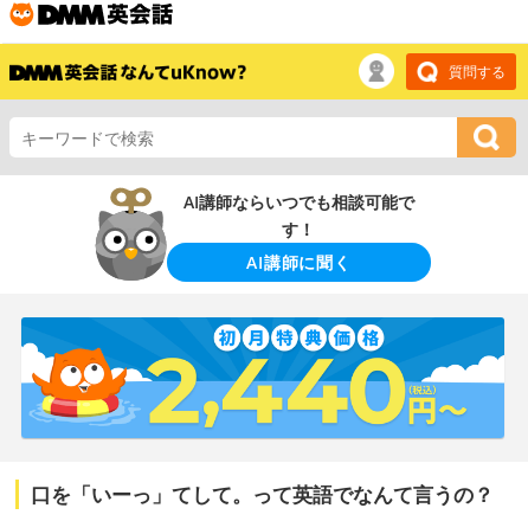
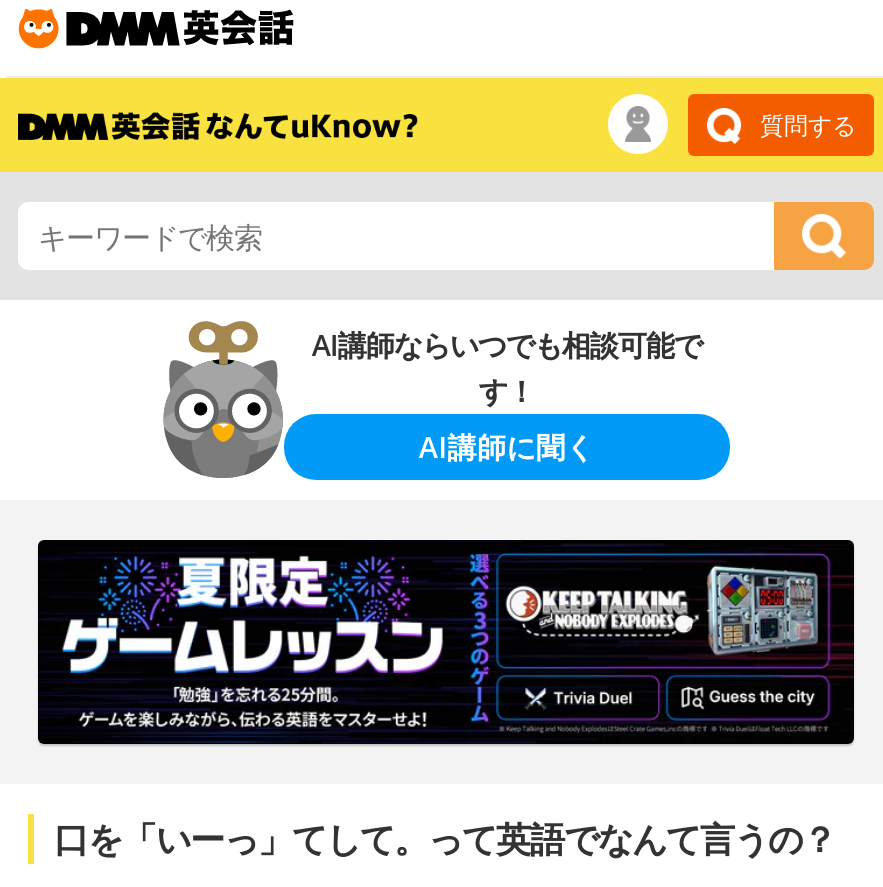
- [image]
+ [image]
